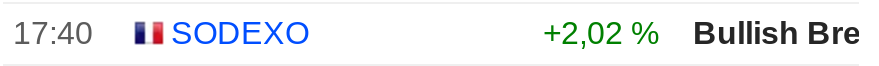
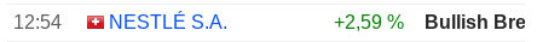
- 17:40
- SODEXO
- +2,02 %
+ 12:54
+ NESTLÉ S.A.
+ +2,59 %
